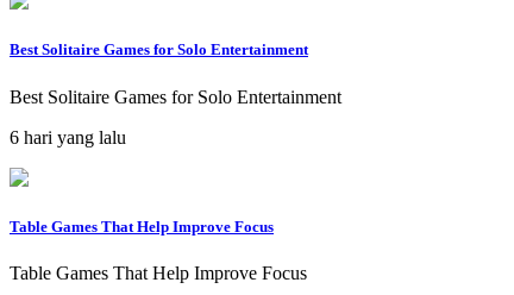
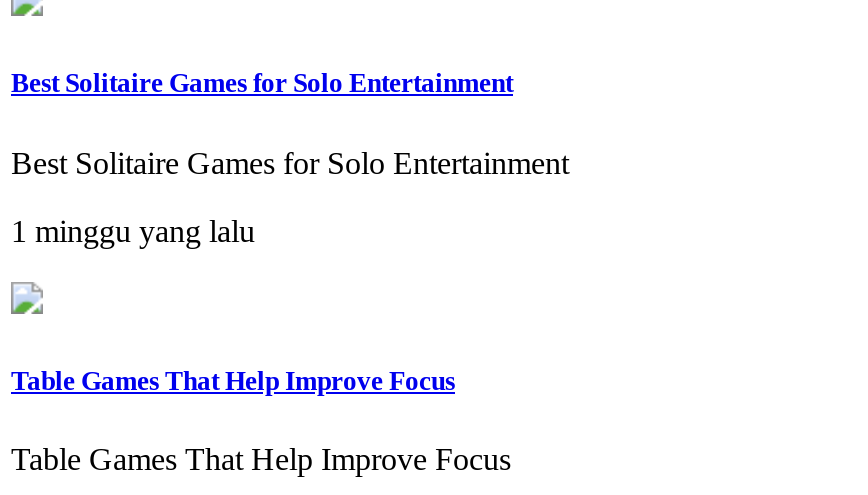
- 6 hari yang lalu
+ 1 minggu yang lalu
